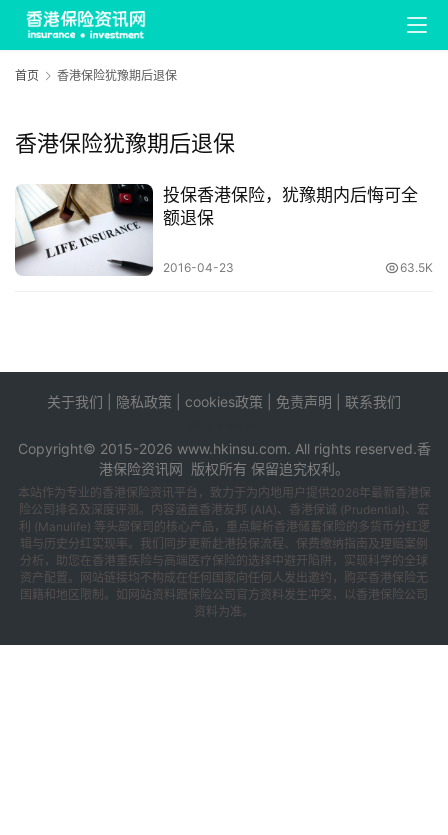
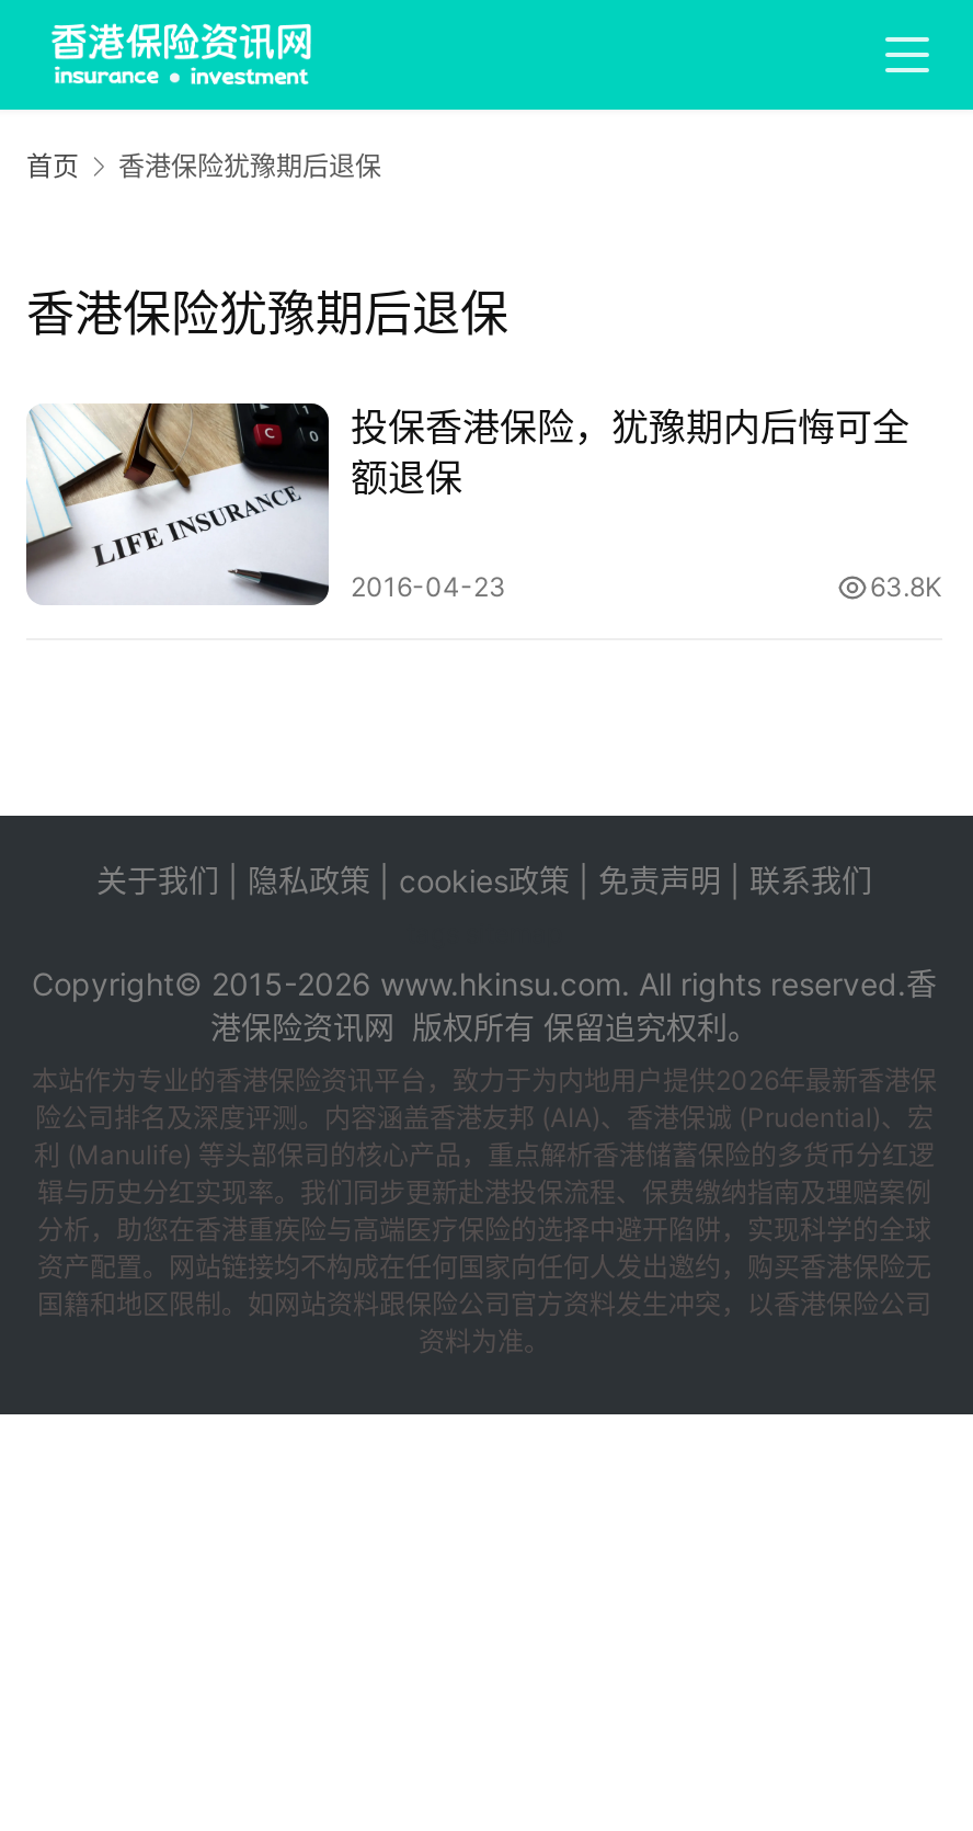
- 63.5K
+ 63.8K
